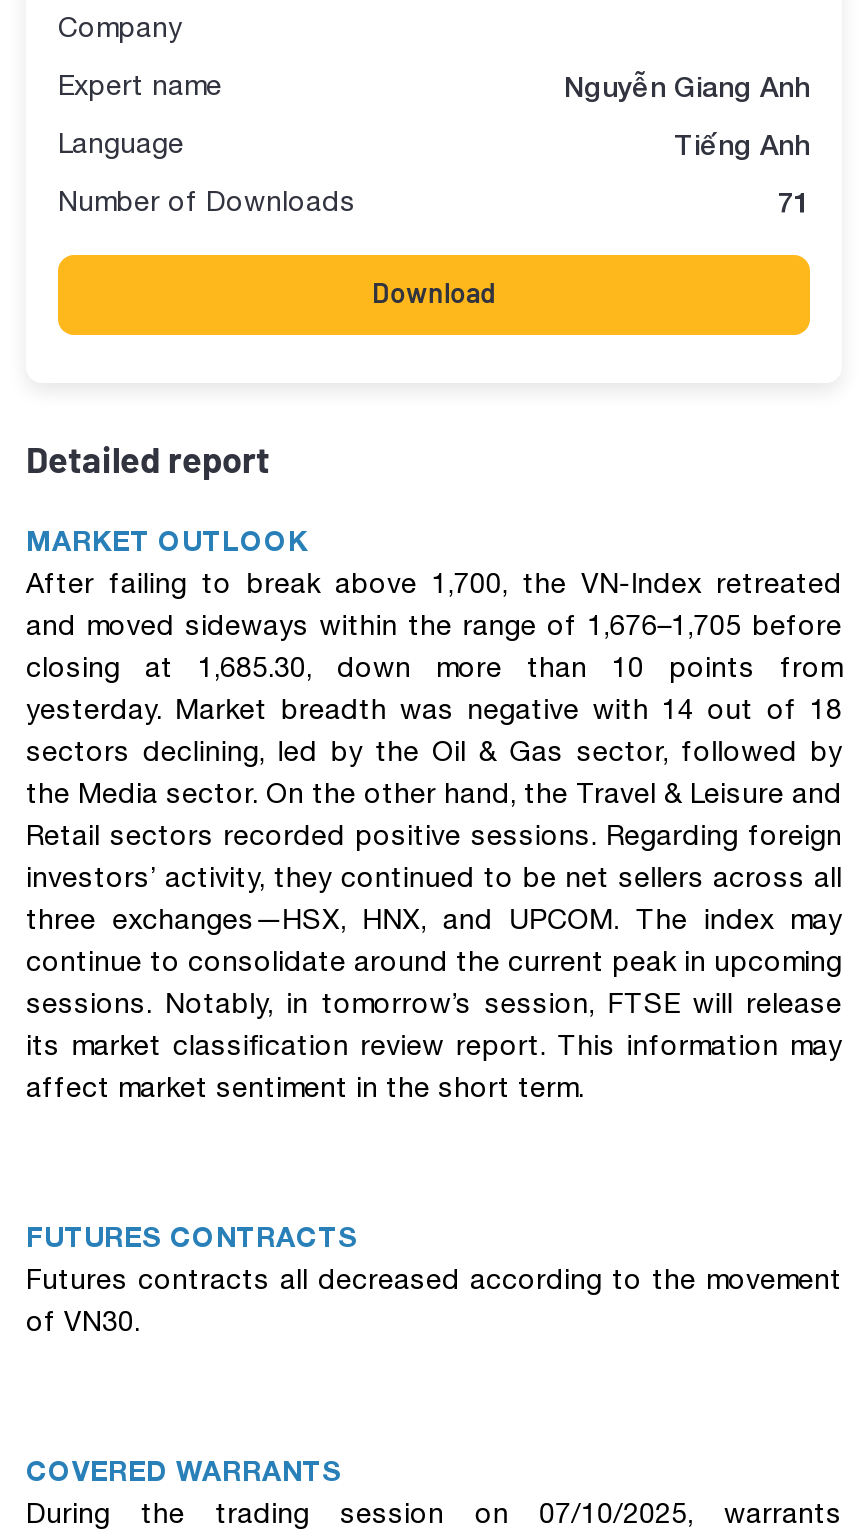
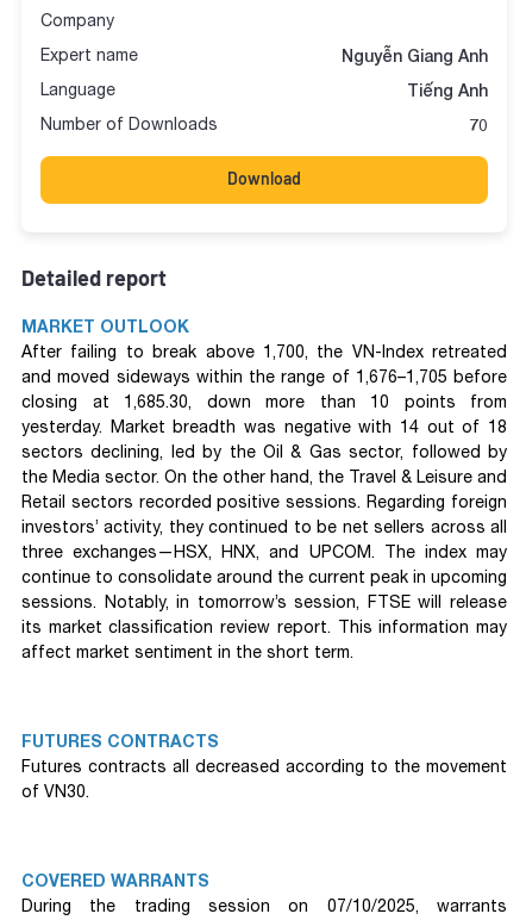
- 71
+ 70
